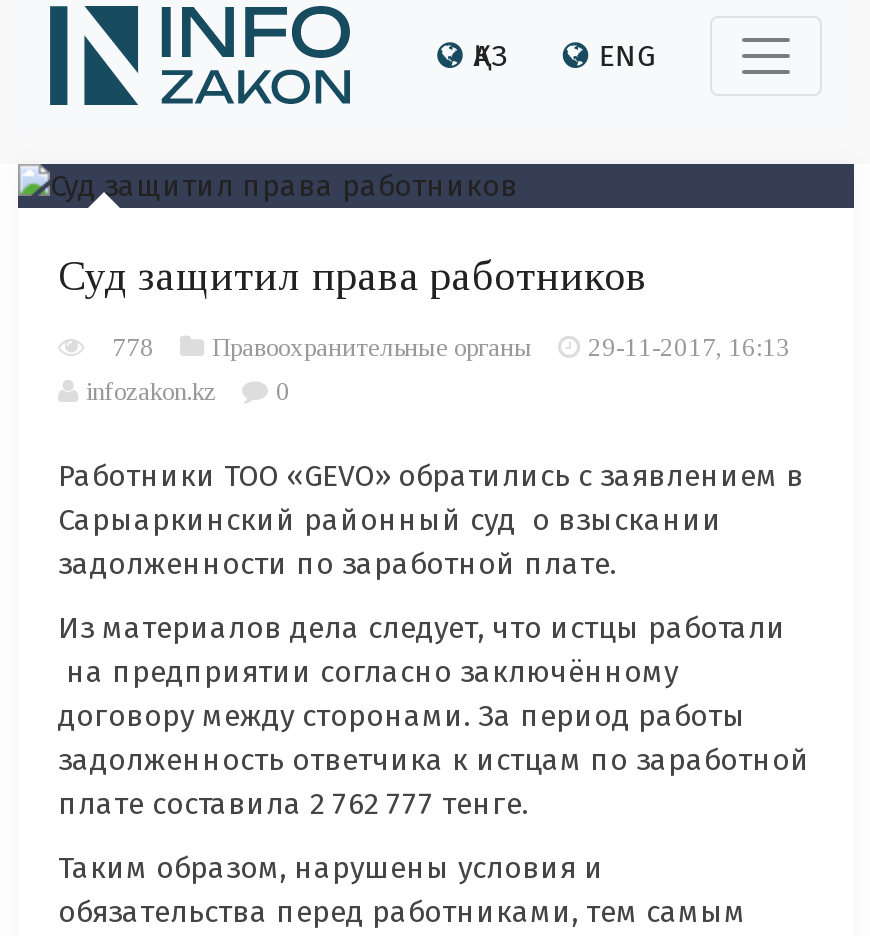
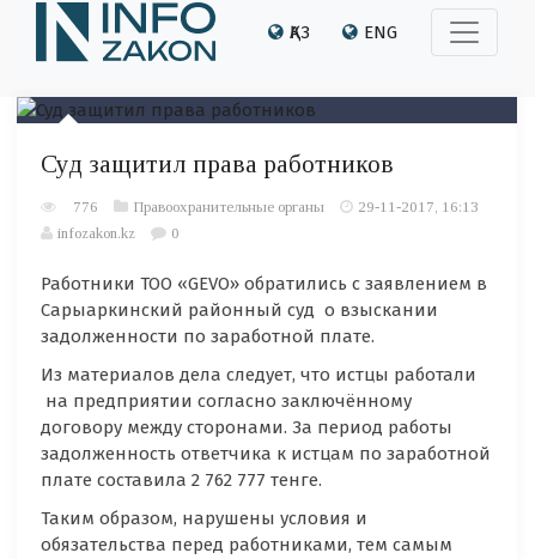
- 778 Правоохранительные органы 29-11-2017, 16:13
+ 776 Правоохранительные органы 29-11-2017, 16:13
